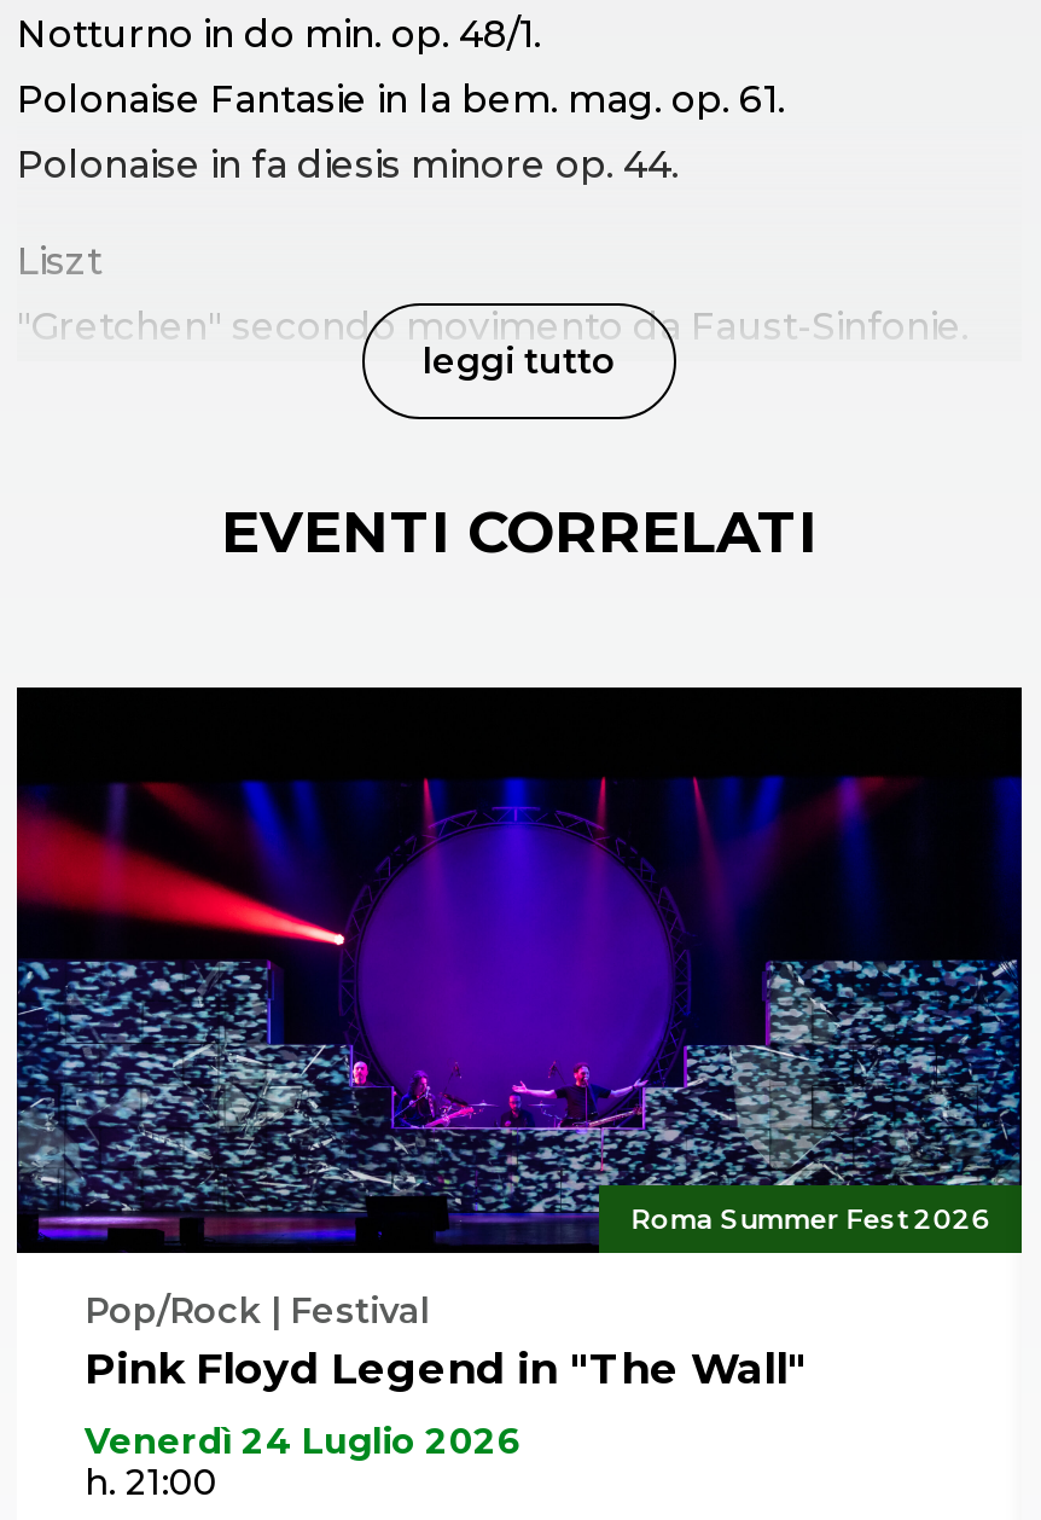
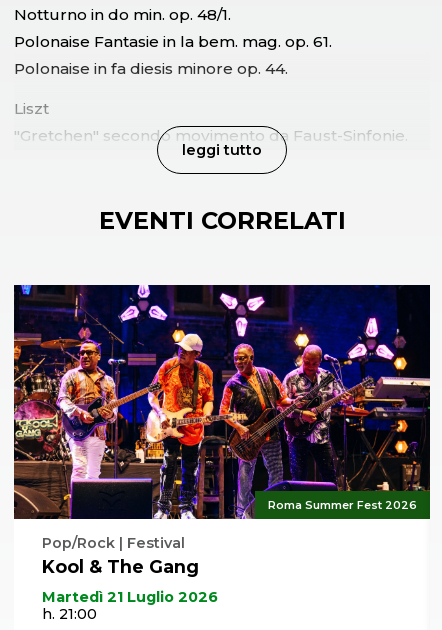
- [image]
- Pink Floyd Legend in "The Wall"
+ [image]
+ Kool & The Gang

- Venerdì 24 Luglio 2026
+ Martedì 21 Luglio 2026
